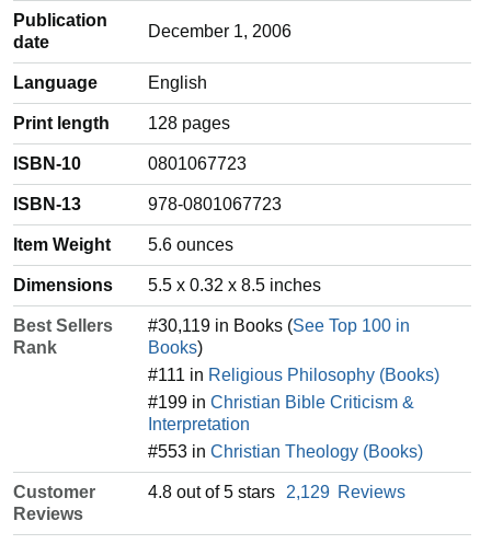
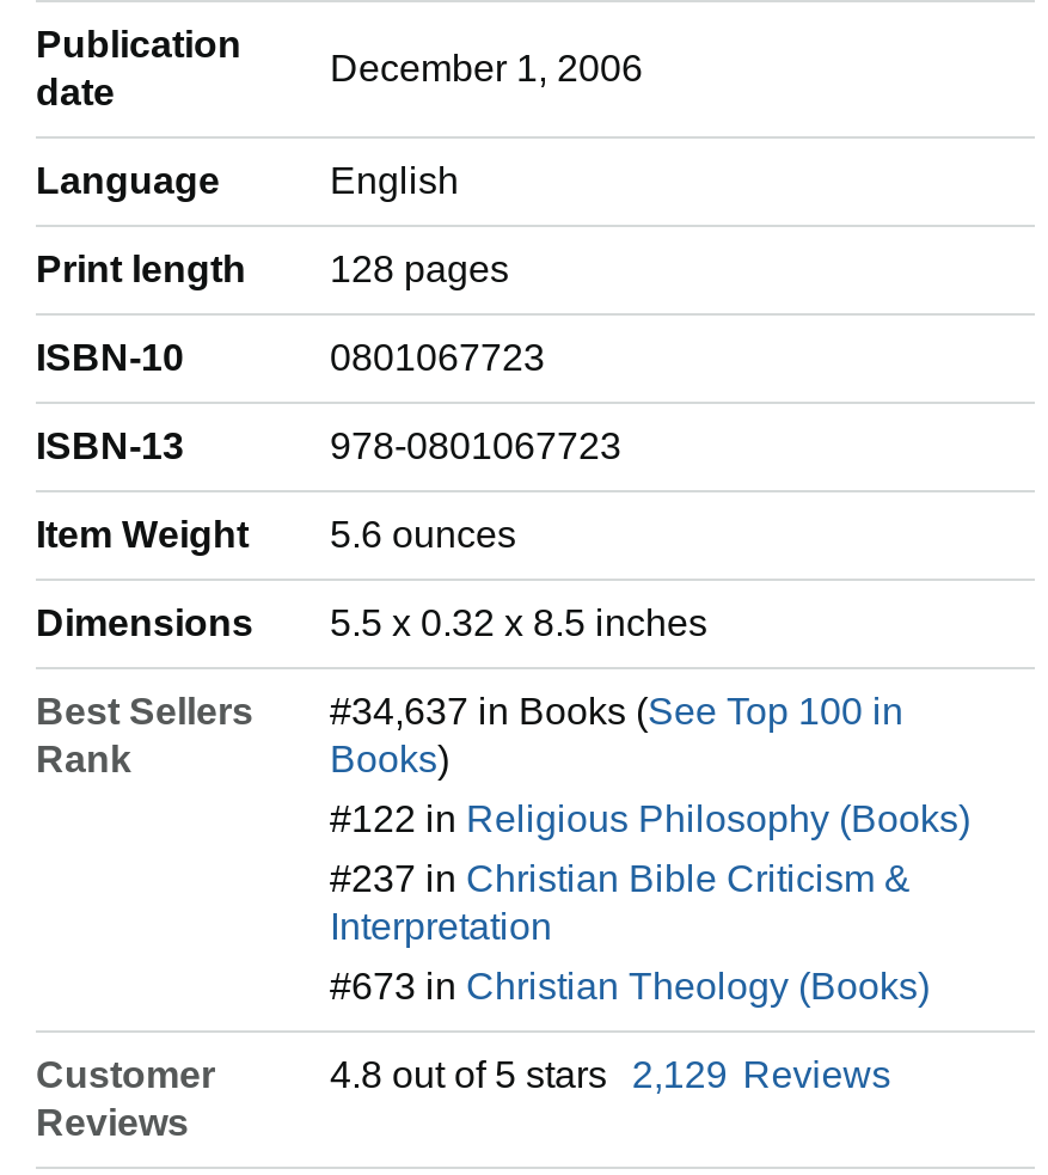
- #30,119 in Books (See Top 100 in
+ #34,637 in Books (See Top 100 in

- #111 in Religious Philosophy (Books)
+ #122 in Religious Philosophy (Books)

- #199 in Christian Bible Criticism &
+ #237 in Christian Bible Criticism &

- #553 in Christian Theology (Books)
+ #673 in Christian Theology (Books)
